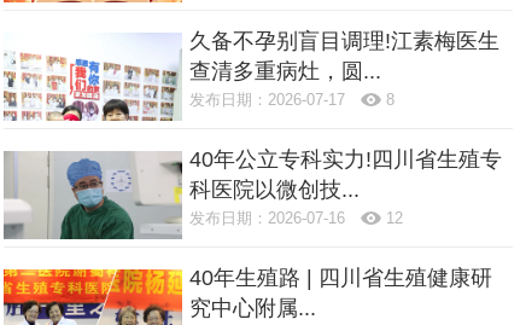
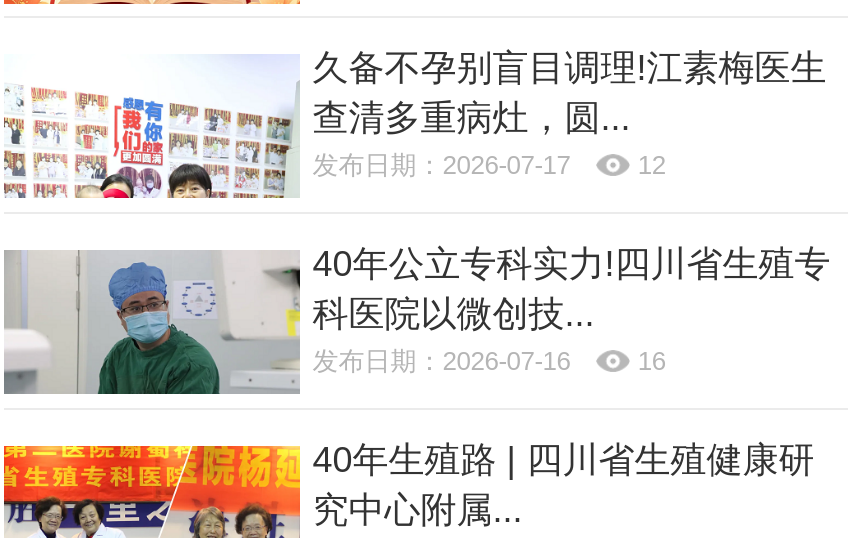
- 8
+ 12

- 12
+ 16
